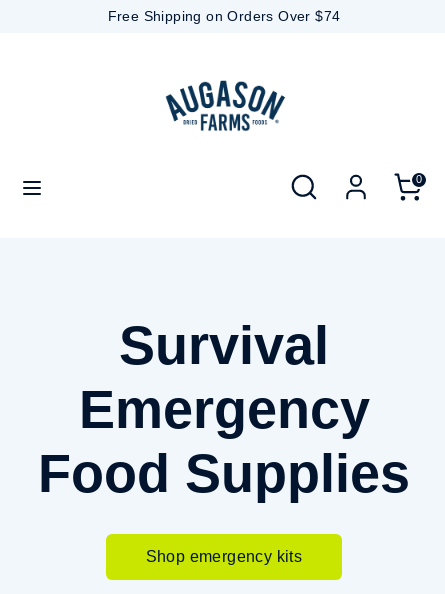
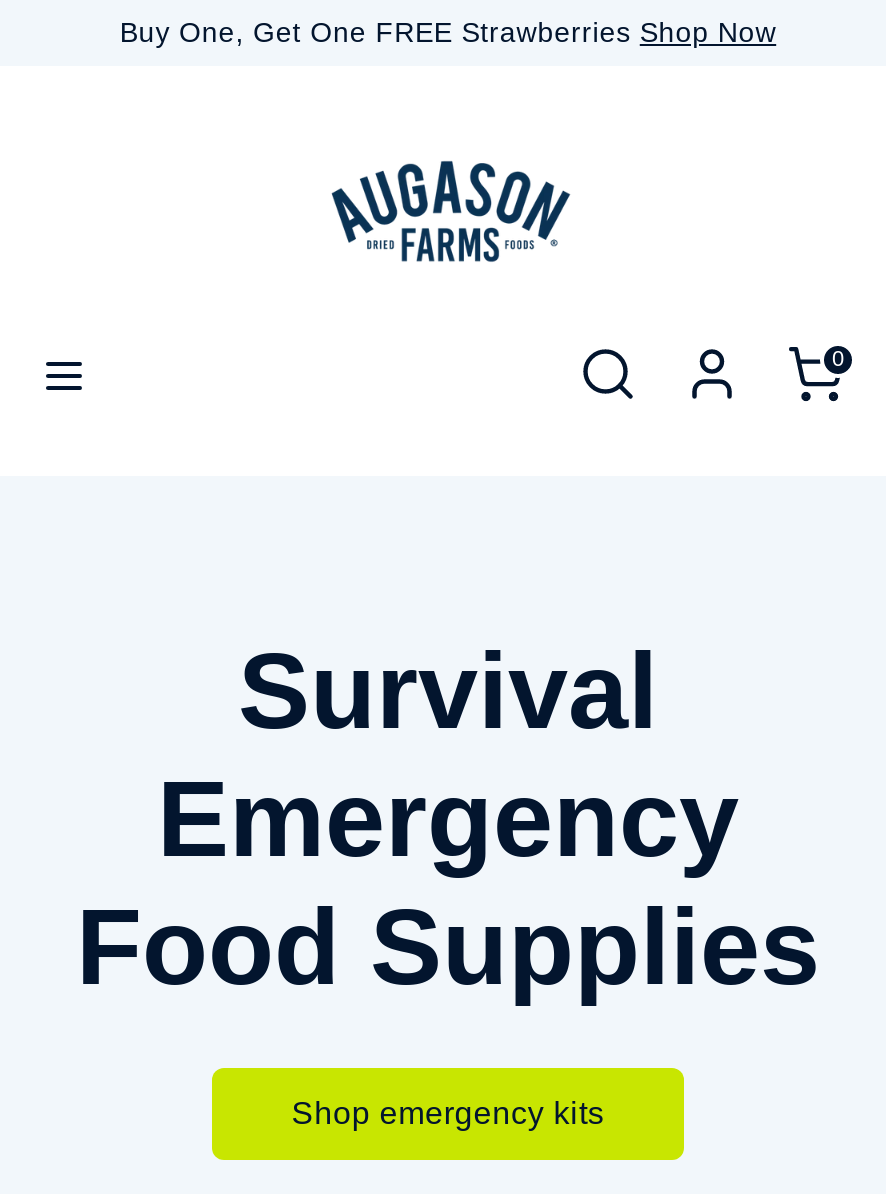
- Free Shipping on Orders Over $74
+ Buy One, Get One FREE Strawberries Shop Now
